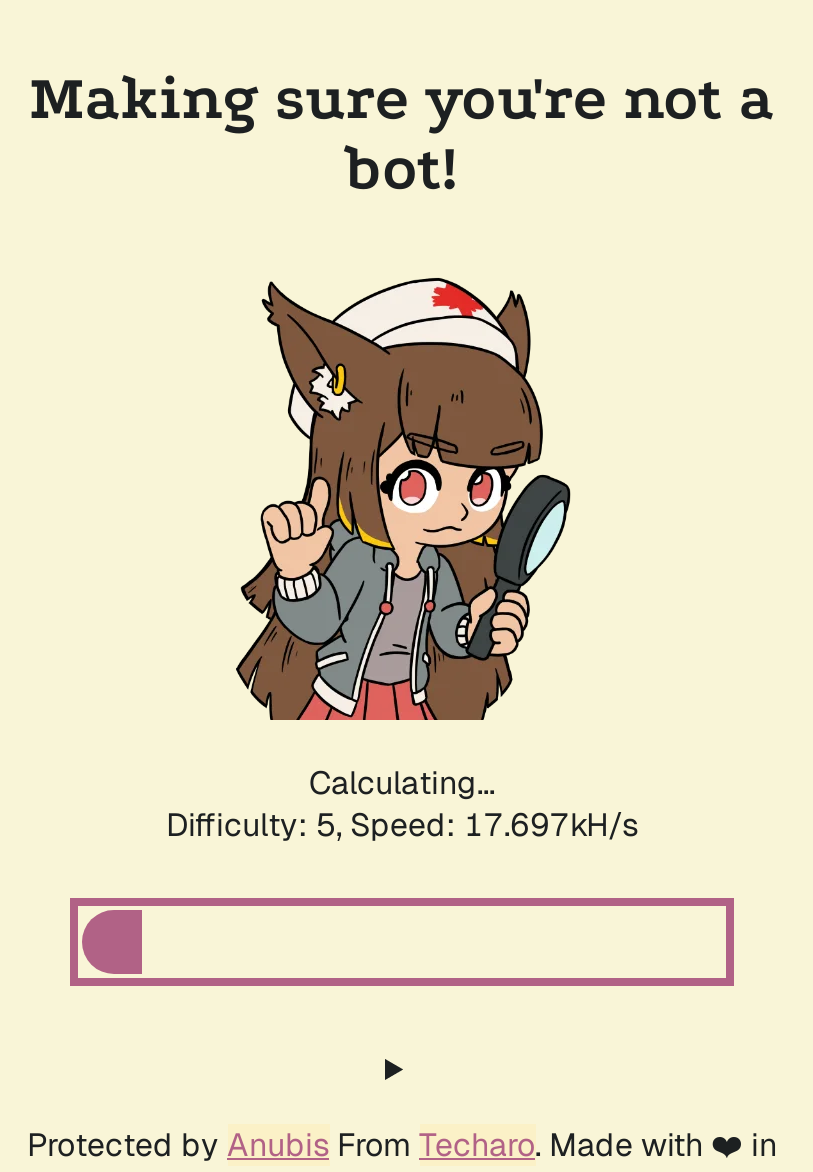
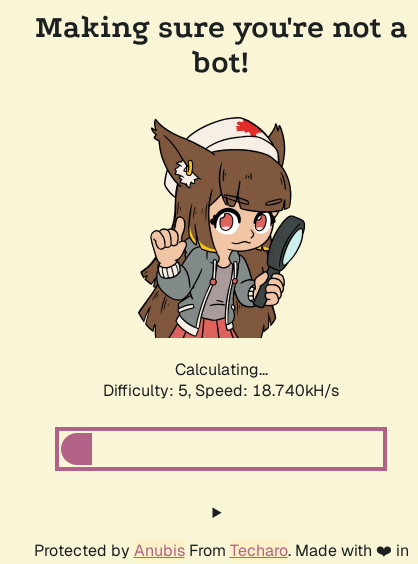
- Difficulty: 5, Speed: 17.697kH/s
+ Difficulty: 5, Speed: 18.740kH/s
